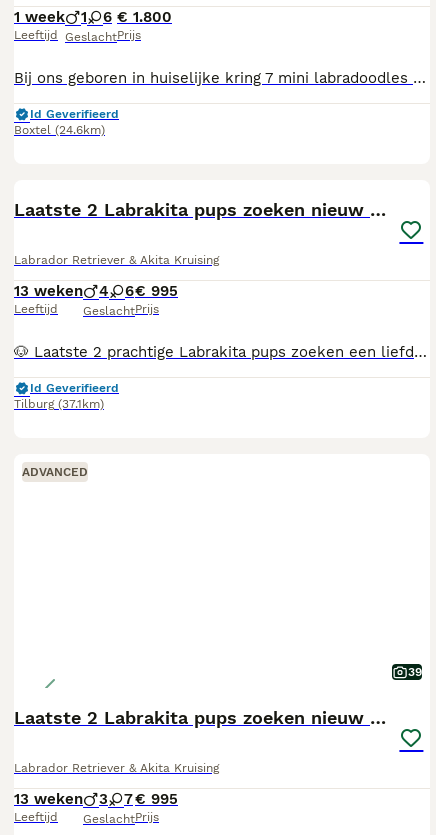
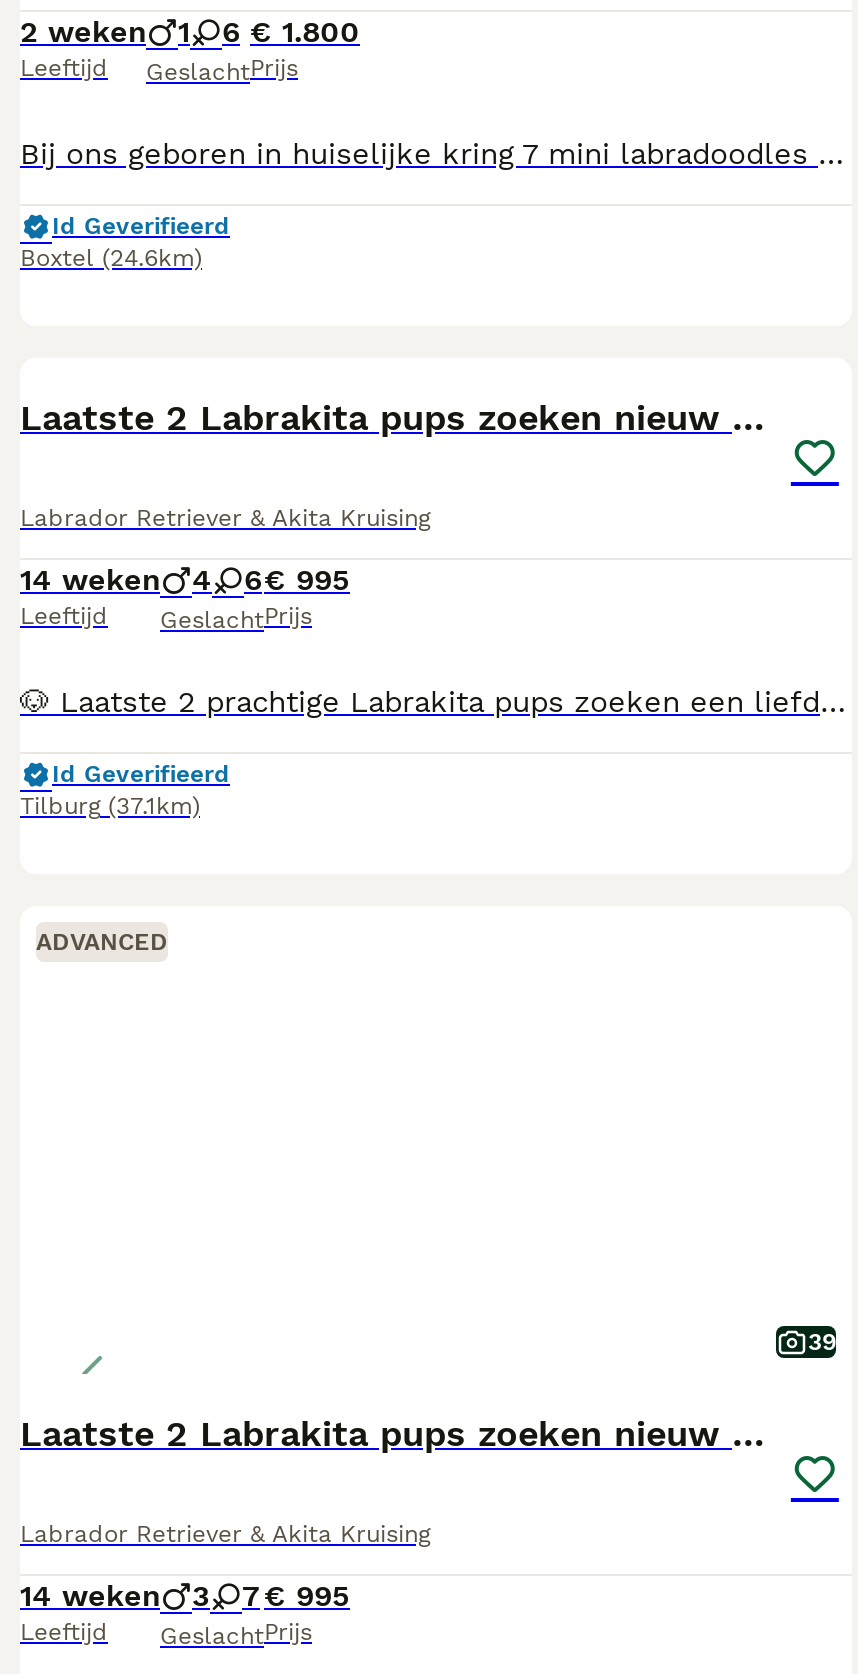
- 1 week 1 6 € 1.800
+ 2 weken 1 6 € 1.800

- 13 weken 4 6 € 995
+ 14 weken 4 6 € 995

- 13 weken 3 7 € 995
+ 14 weken 3 7 € 995
